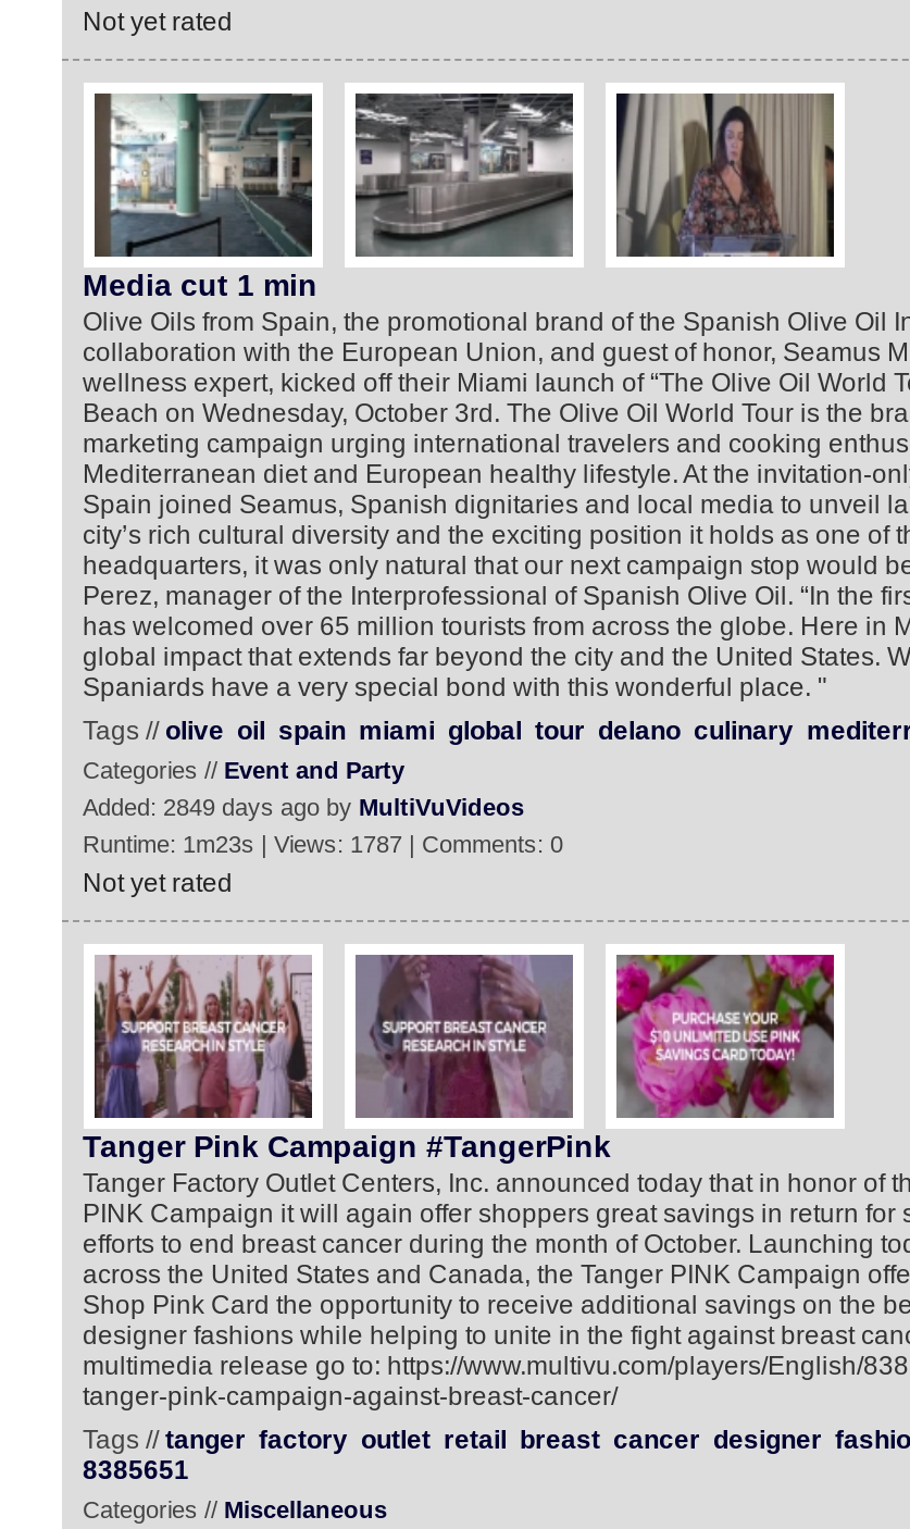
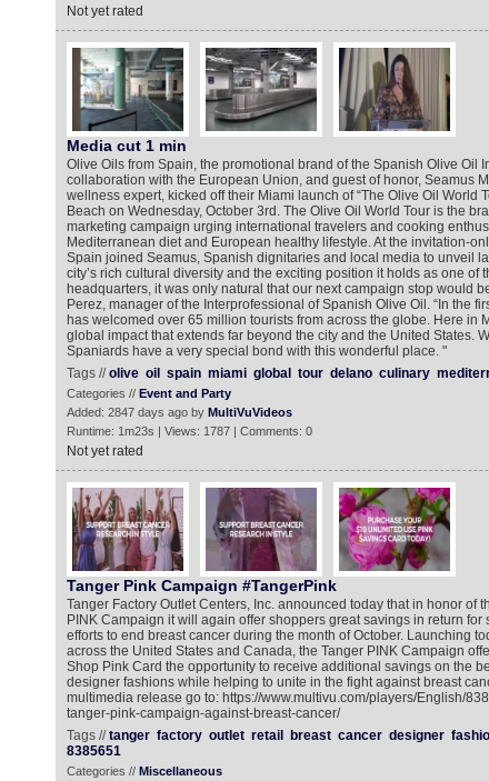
- Added: 2849 days ago by MultiVuVideos
+ Added: 2847 days ago by MultiVuVideos
